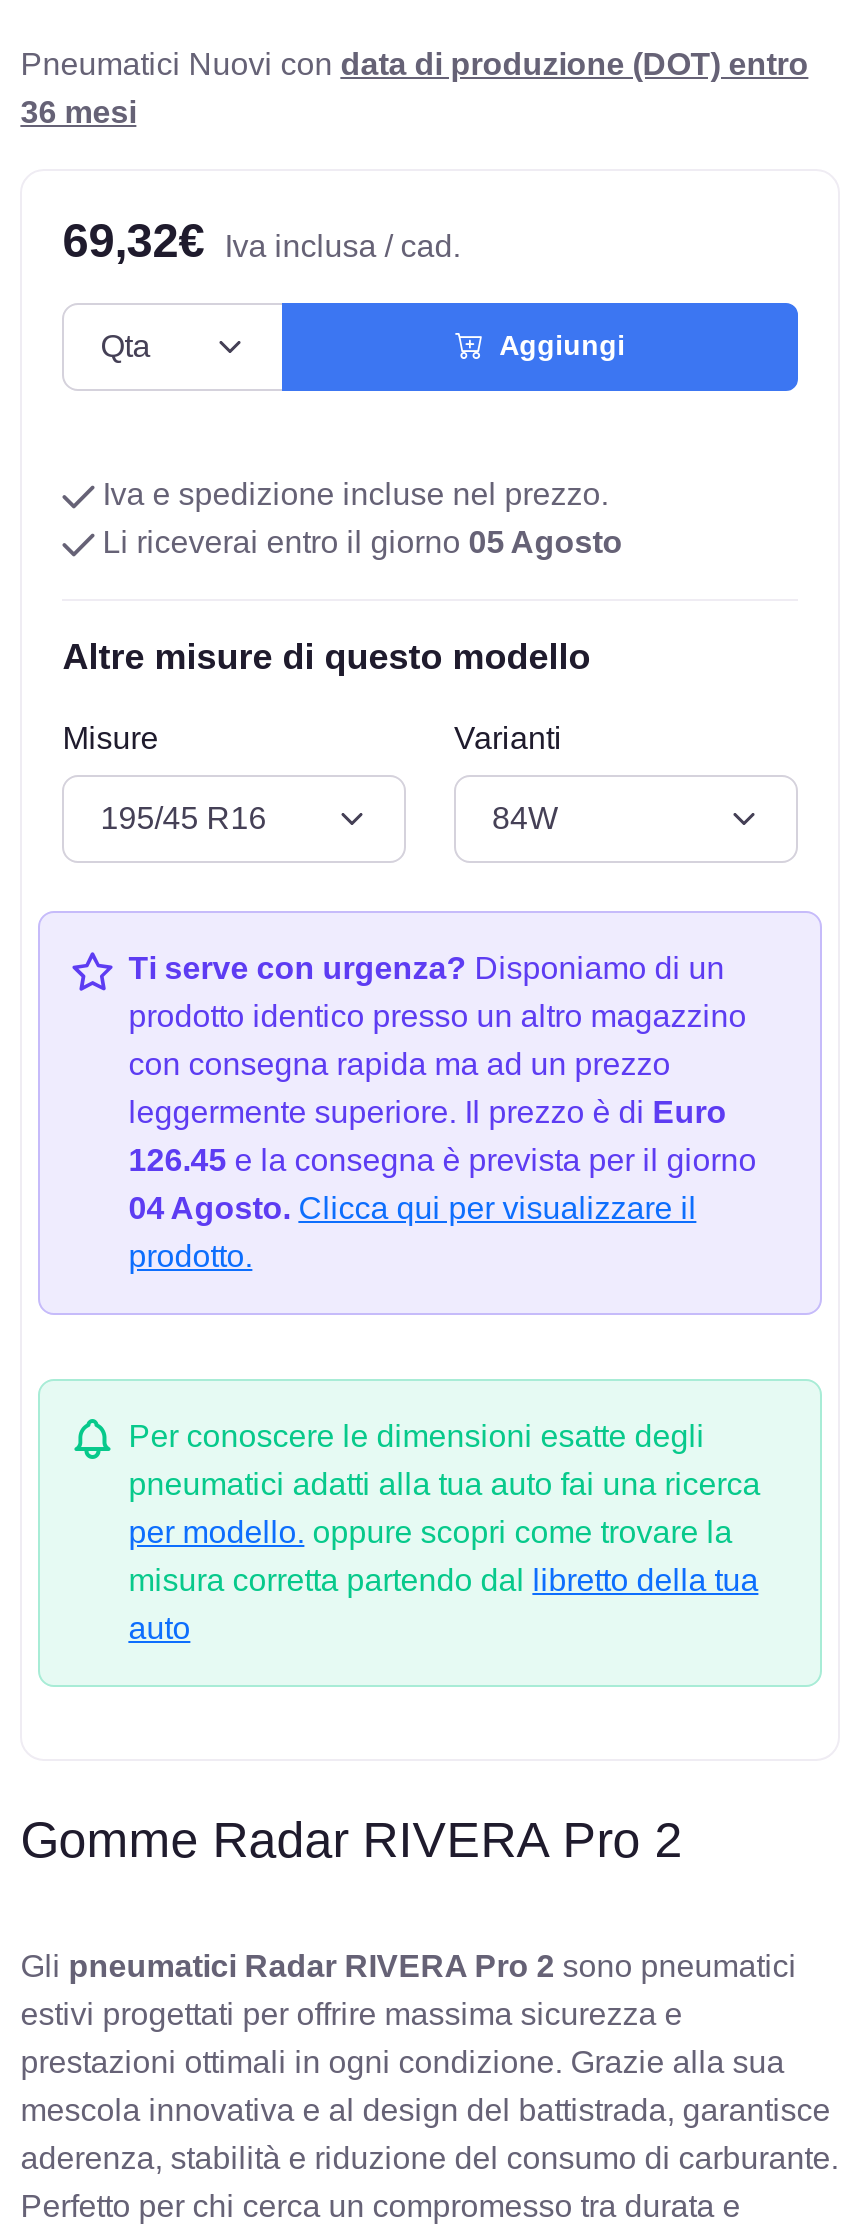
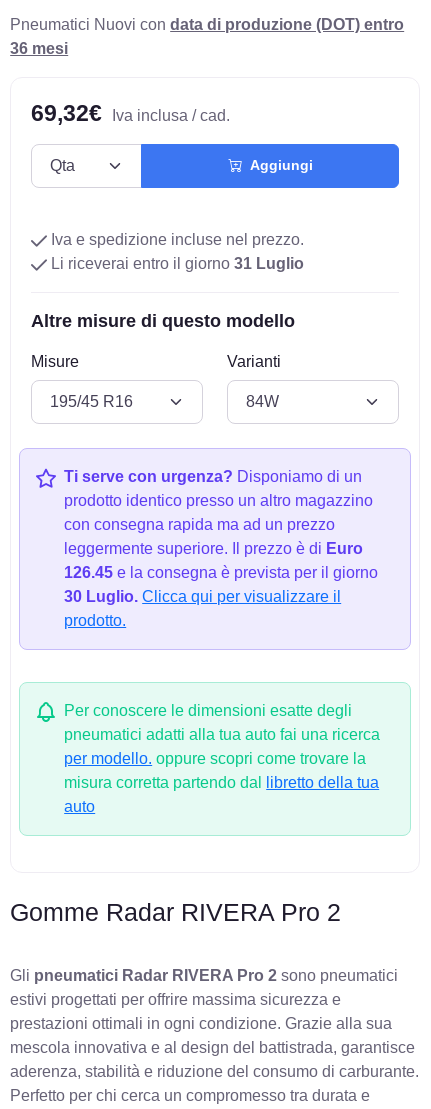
- Li riceverai entro il giorno 05 Agosto
+ Li riceverai entro il giorno 31 Luglio

- 04 Agosto. Clicca qui per visualizzare il
+ 30 Luglio. Clicca qui per visualizzare il
